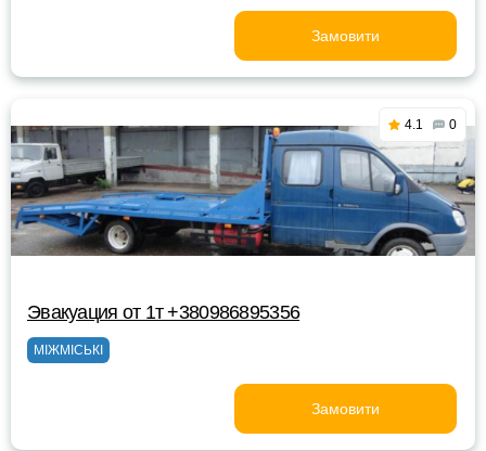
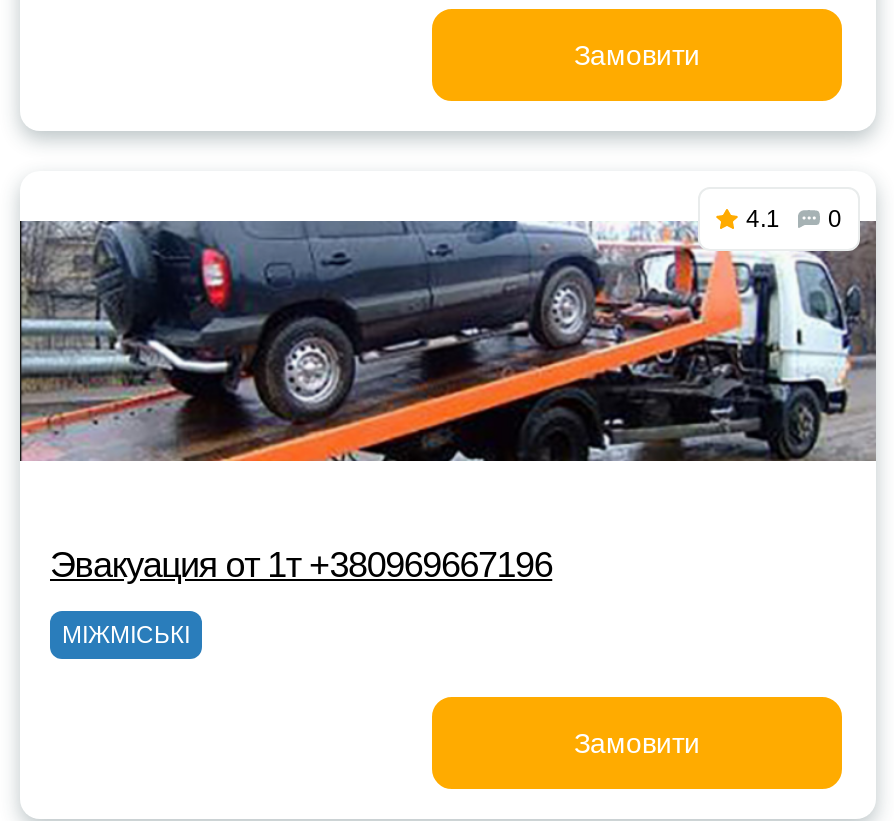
- [image]
+ [image]

- Эвакуация от 1т +380986895356
+ Эвакуация от 1т +380969667196
